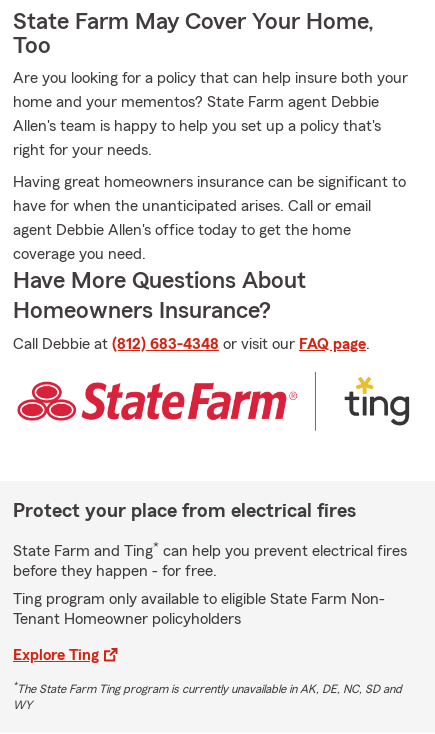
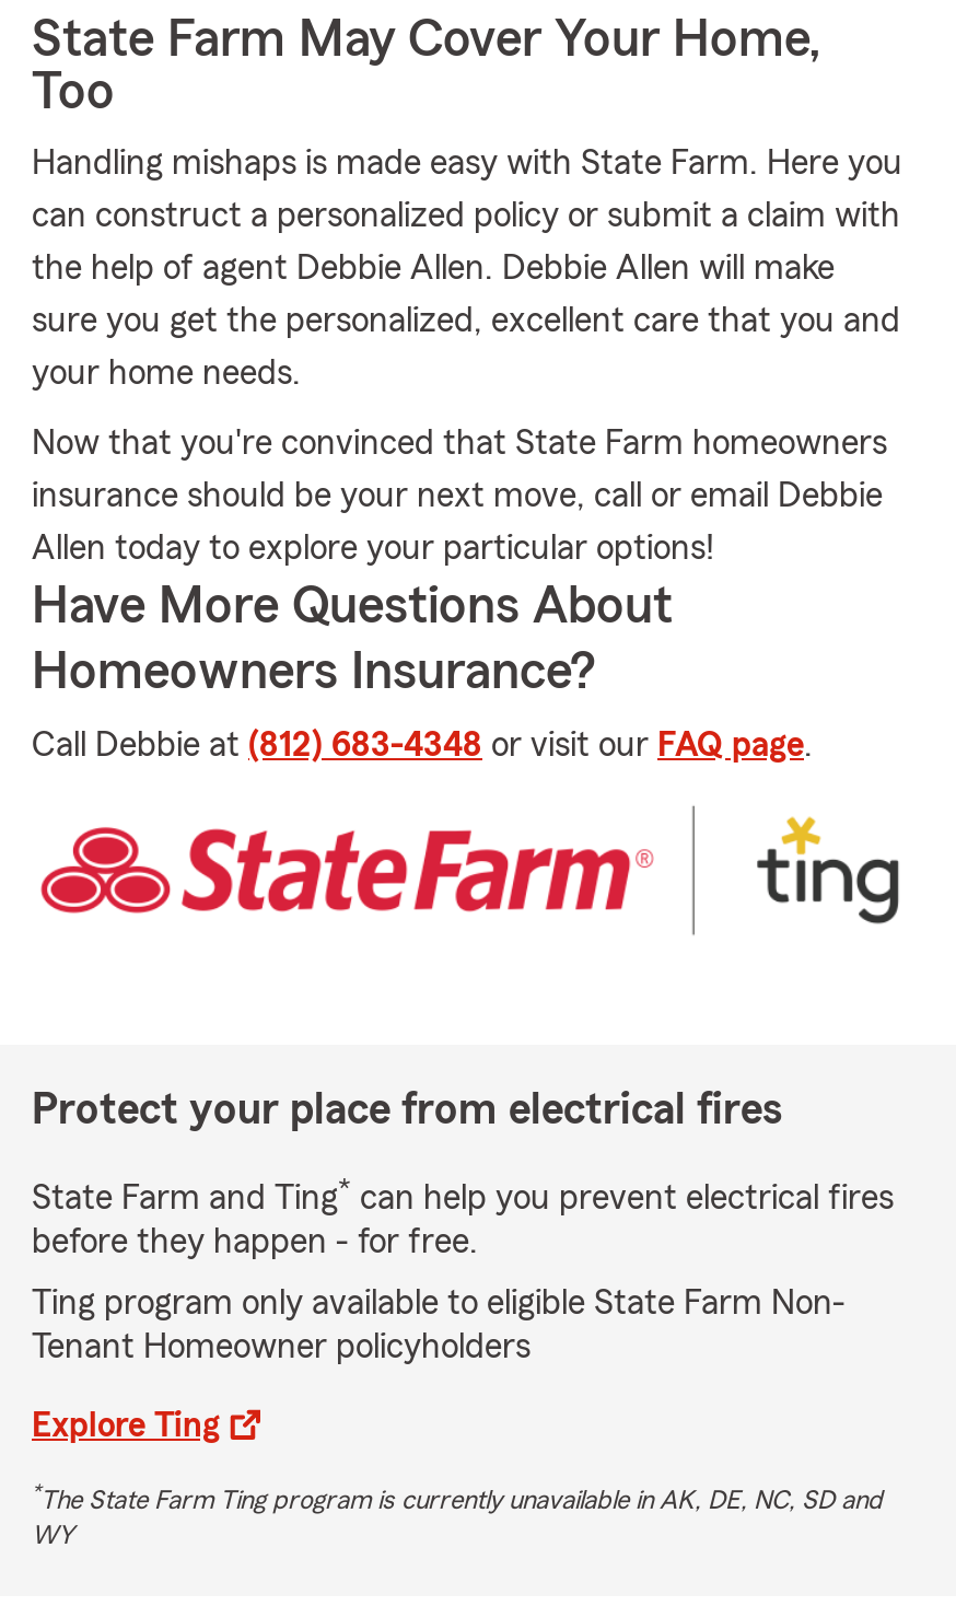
- Are you looking for a policy that can help insure both your
+ Handling mishaps is made easy with State Farm. Here you

- home and your mementos? State Farm agent Debbie
+ can construct a personalized policy or submit a claim with

- Allen's team is happy to help you set up a policy that's
+ the help of agent Debbie Allen. Debbie Allen will make

- right for your needs.
+ sure you get the personalized, excellent care that you and

- Having great homeowners insurance can be significant to
+ your home needs.

- have for when the unanticipated arises. Call or email
+ Now that you're convinced that State Farm homeowners

- agent Debbie Allen's office today to get the home
+ insurance should be your next move, call or email Debbie

- coverage you need.
+ Allen today to explore your particular options!
